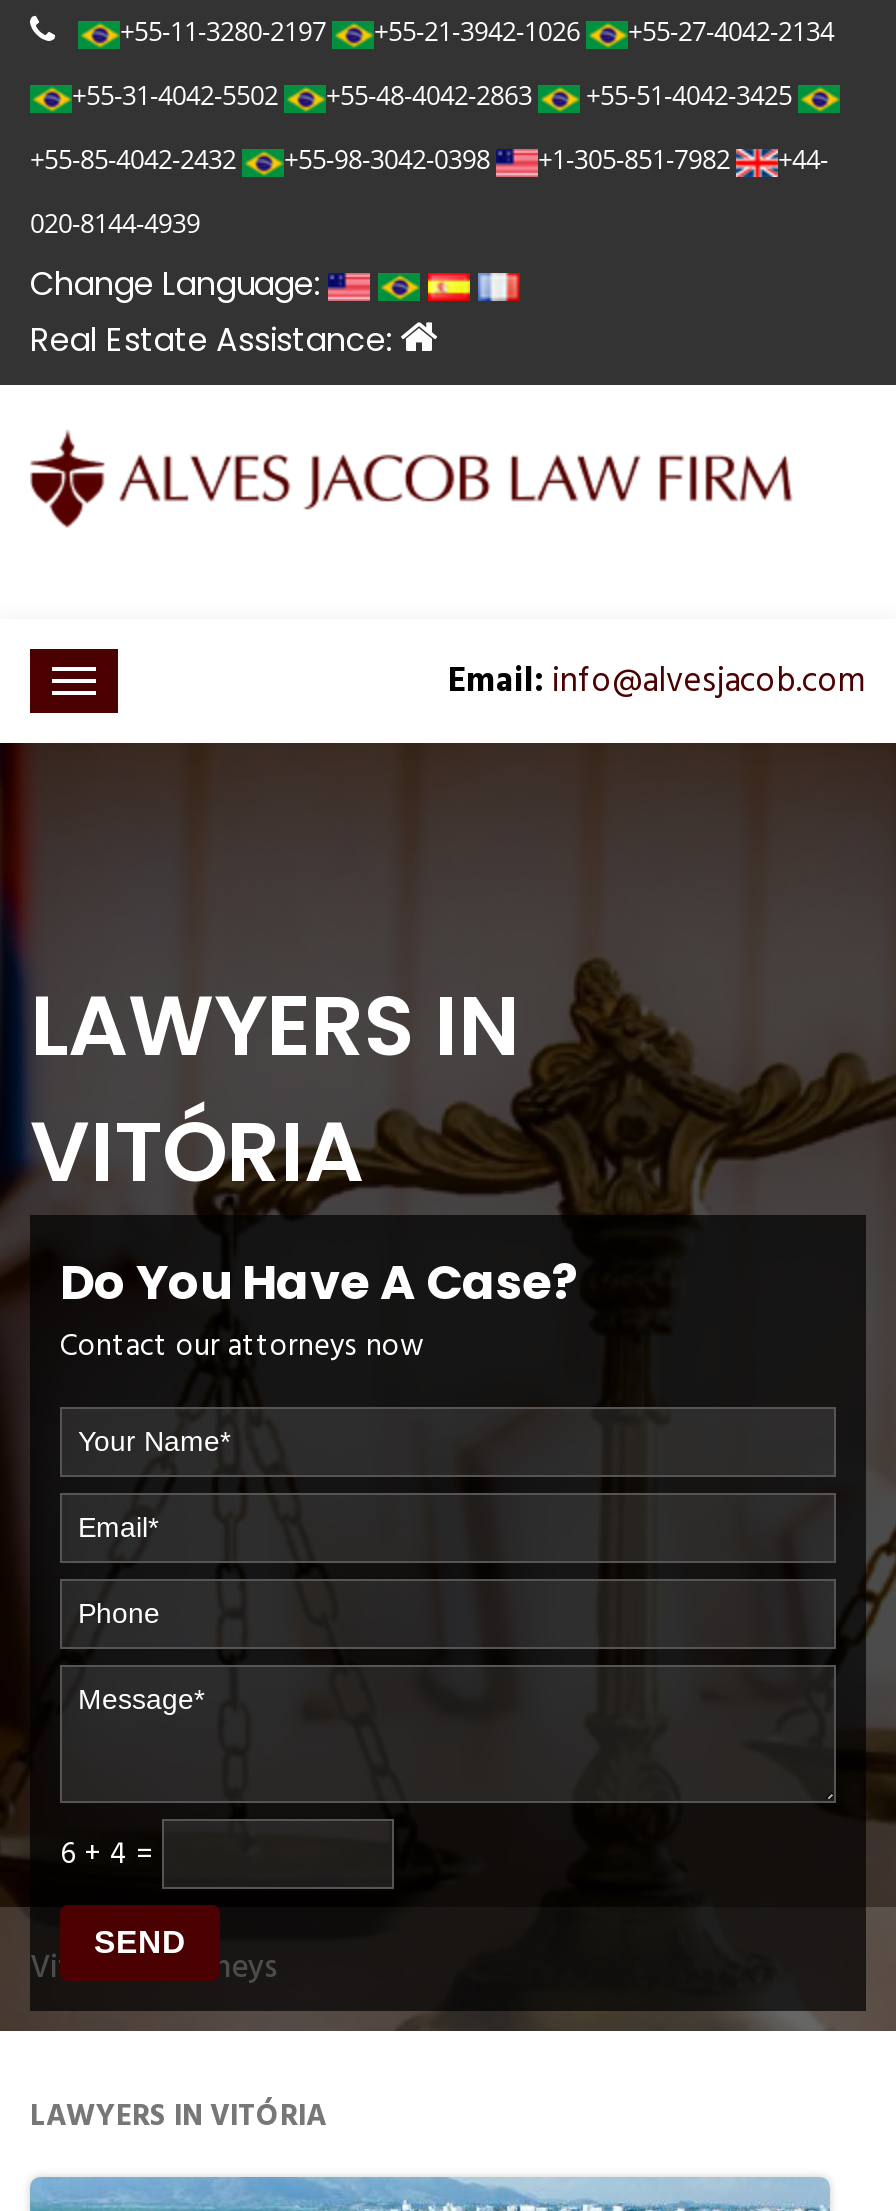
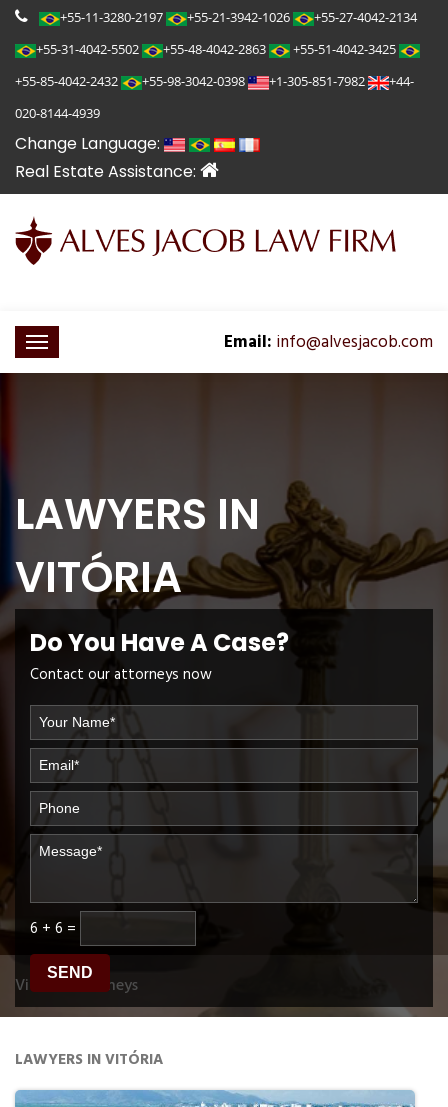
- 6 + 4 =
+ 6 + 6 =
